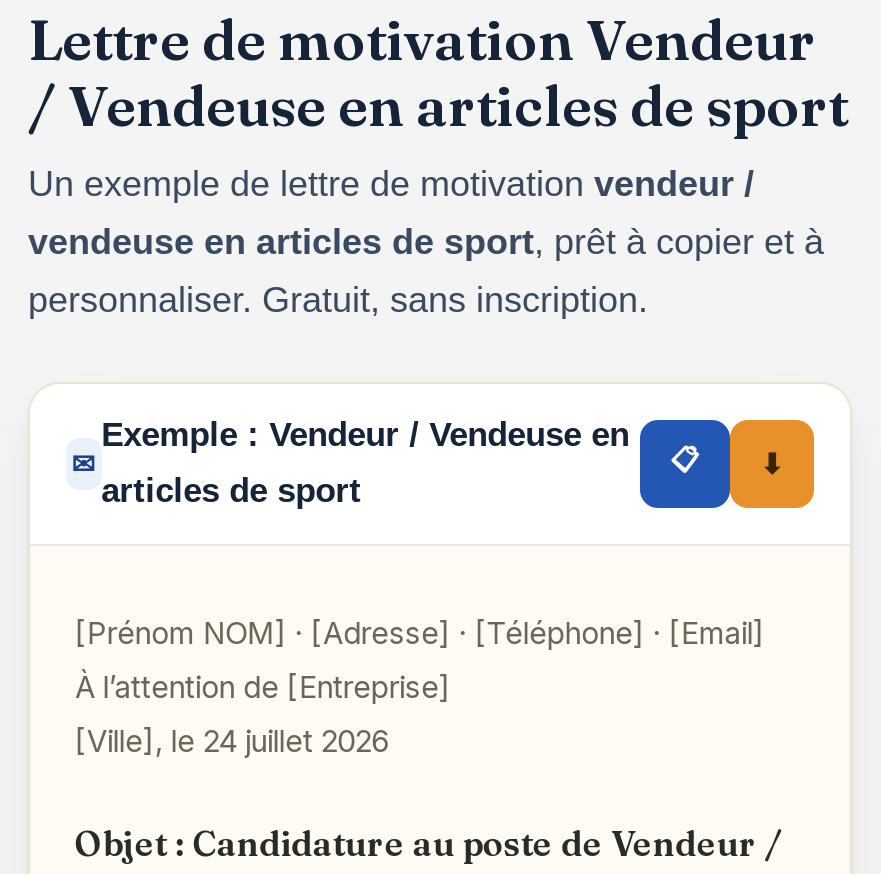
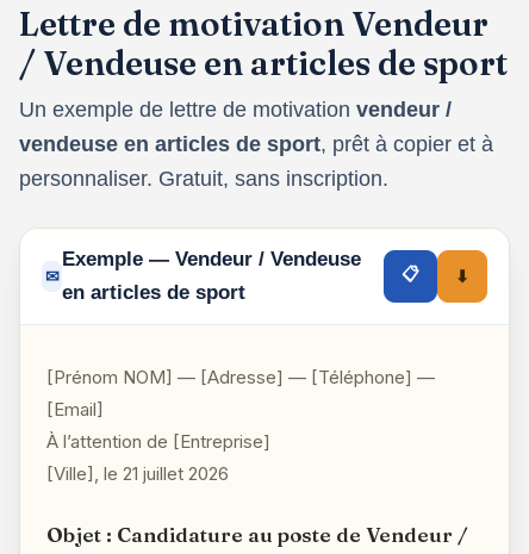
- Exemple : Vendeur / Vendeuse en
+ Exemple — Vendeur / Vendeuse

- articles de sport
+ en articles de sport

- [Prénom NOM] · [Adresse] · [Téléphone] · [Email]
+ [Prénom NOM] — [Adresse] — [Téléphone] —
+ [Email]

- [Ville], le 24 juillet 2026
+ [Ville], le 21 juillet 2026
